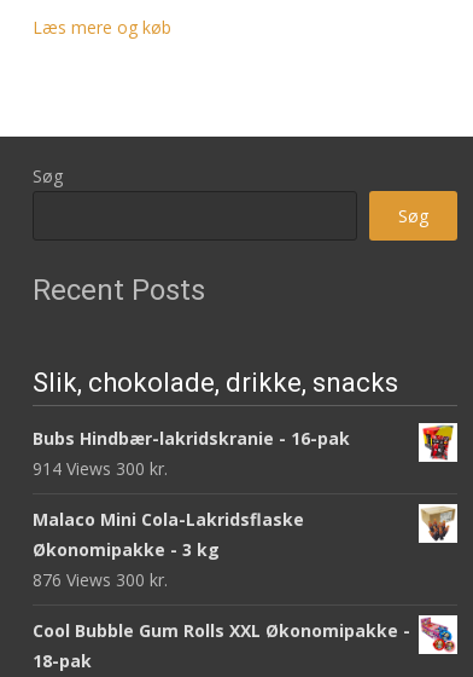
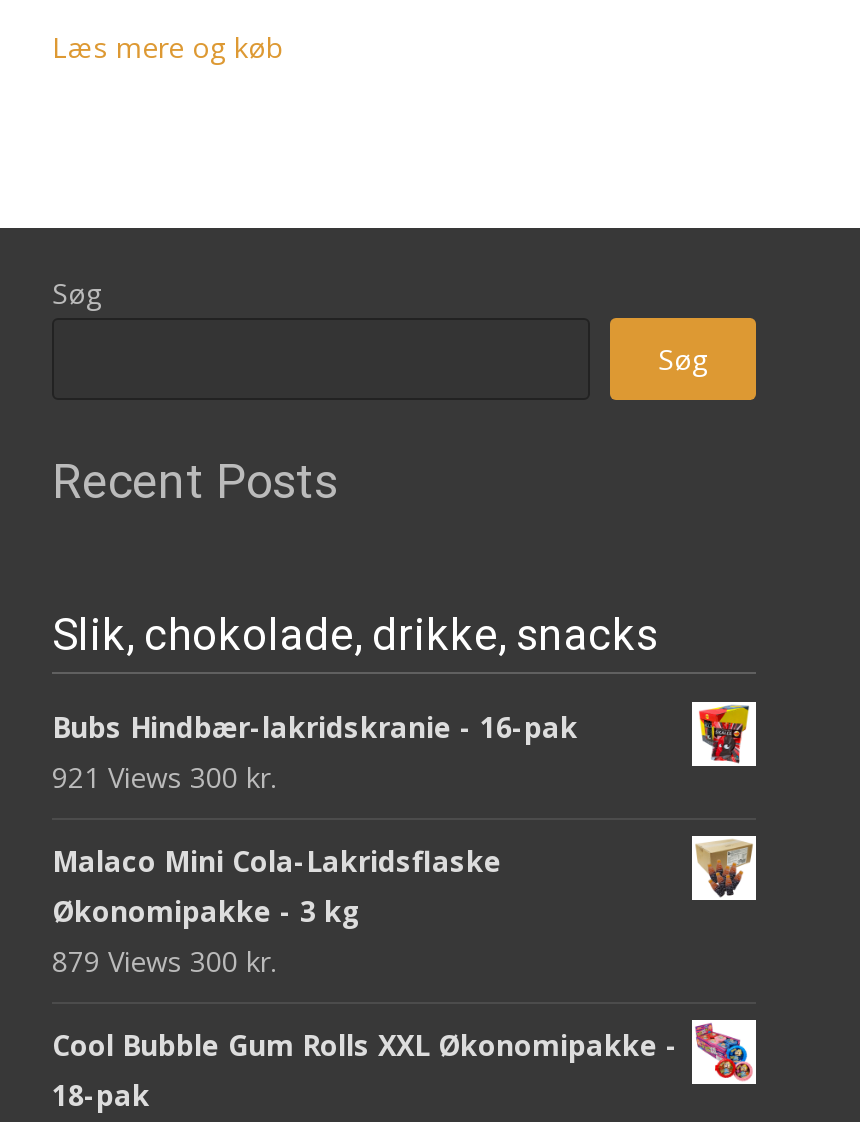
- 914 Views 300 kr.
+ 921 Views 300 kr.

- 876 Views 300 kr.
+ 879 Views 300 kr.
